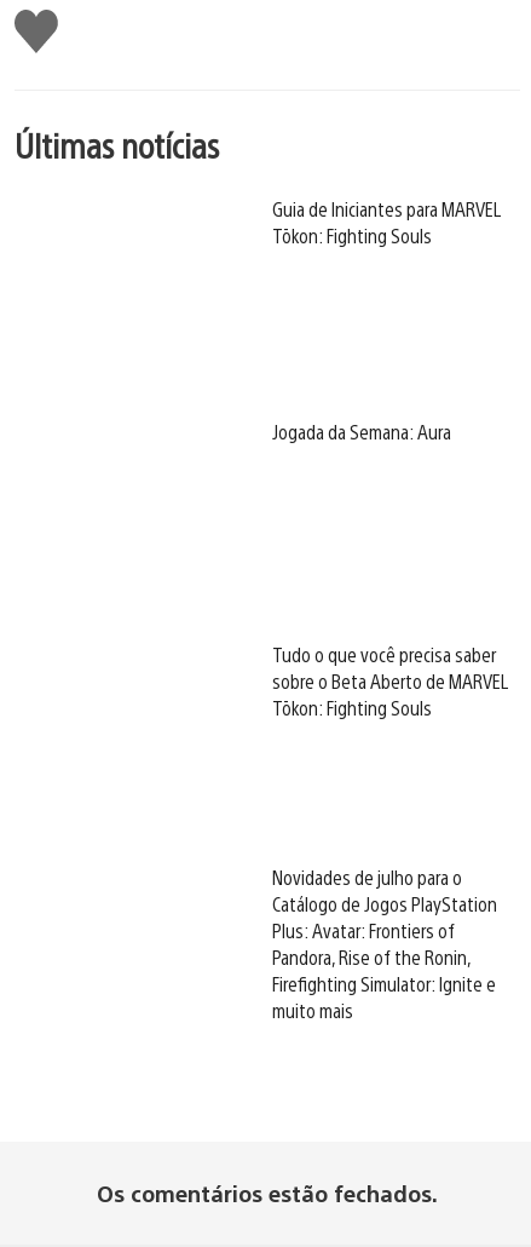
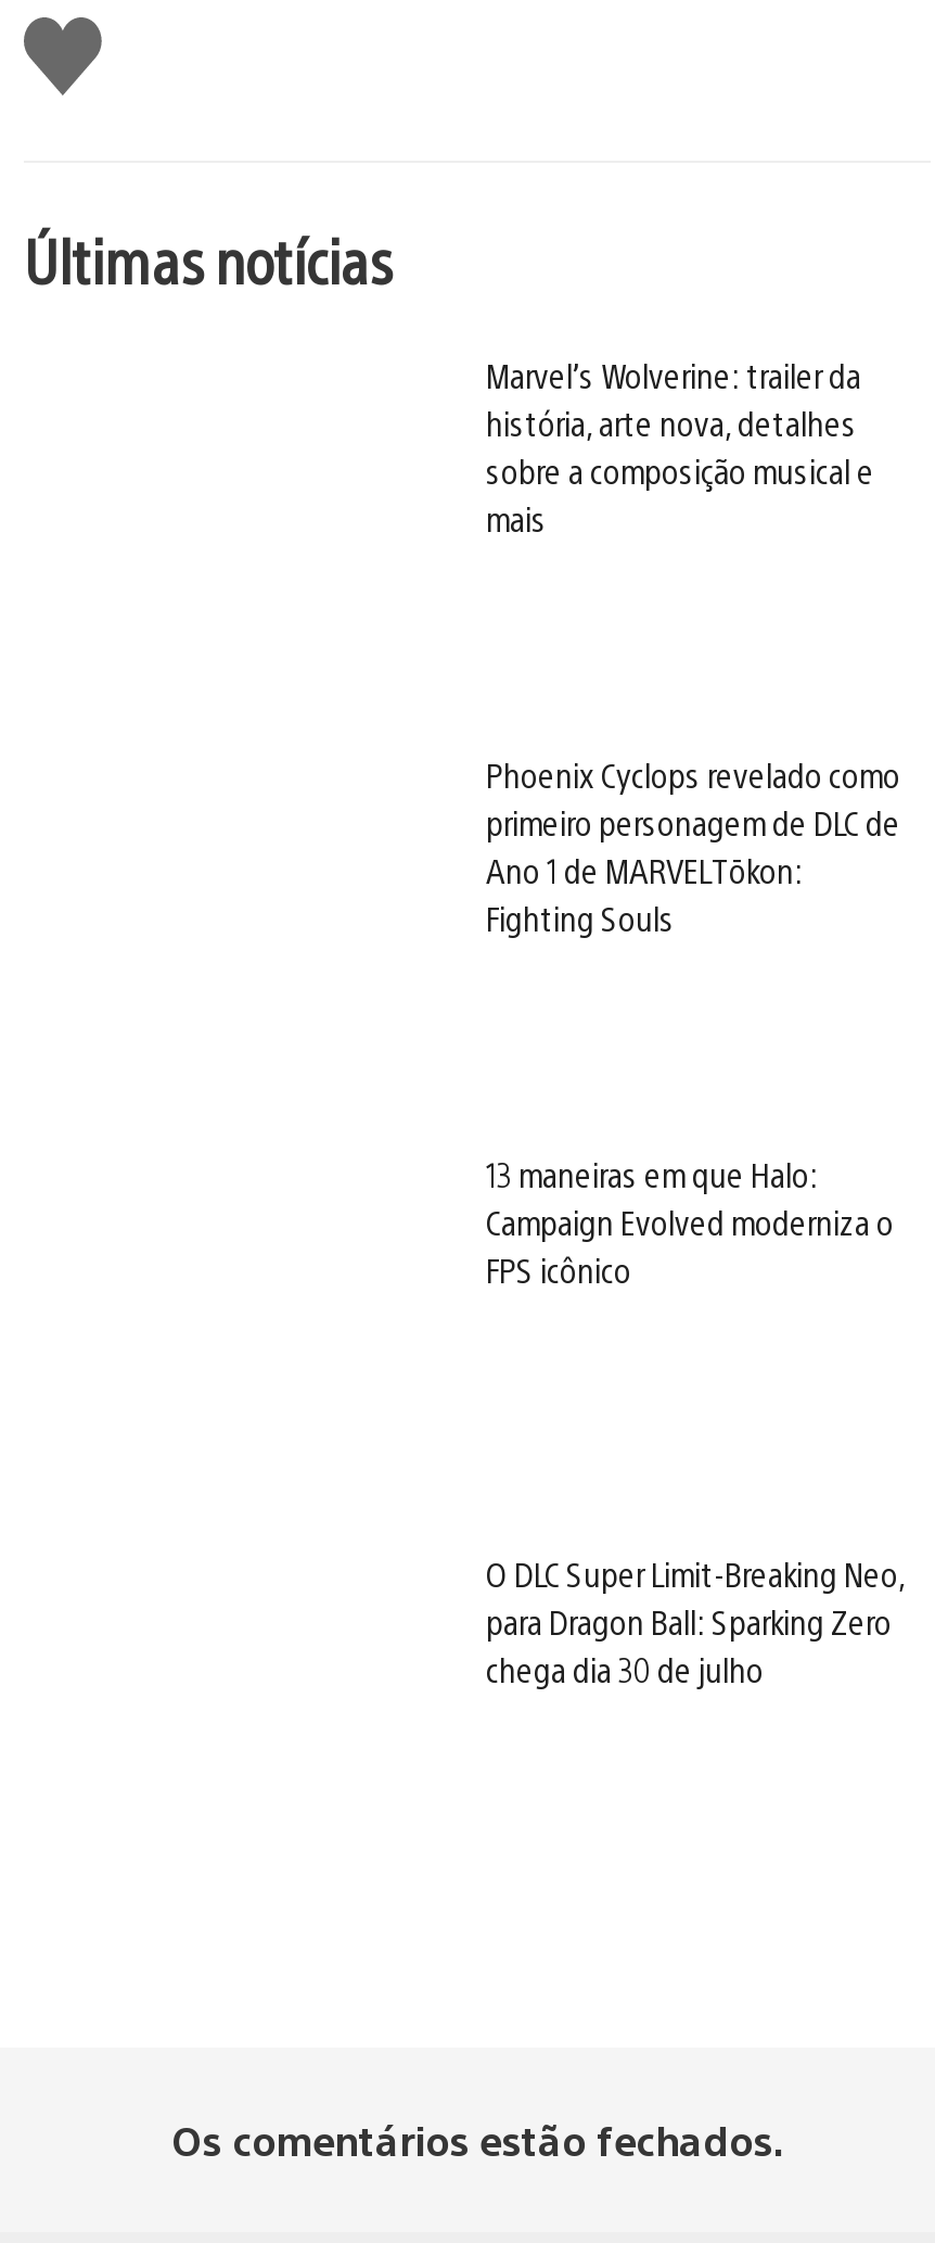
- Guia de Iniciantes para MARVEL
- Tōkon: Fighting Souls
+ Marvel’s Wolverine: trailer da
+ história, arte nova, detalhes
+ sobre a composição musical e
+ mais

- Jogada da Semana: Aura
+ Phoenix Cyclops revelado como
+ primeiro personagem de DLC de
+ Ano 1 de MARVEL Tōkon:
+ Fighting Souls

- Tudo o que você precisa saber
- sobre o Beta Aberto de MARVEL
- Tōkon: Fighting Souls
+ 13 maneiras em que Halo:
+ Campaign Evolved moderniza o
+ FPS icônico

- Novidades de julho para o
- Catálogo de Jogos PlayStation
- Plus: Avatar: Frontiers of
- Pandora, Rise of the Ronin,
- Firefighting Simulator: Ignite e
- muito mais
+ O DLC Super Limit-Breaking Neo,
+ para Dragon Ball: Sparking Zero
+ chega dia 30 de julho
